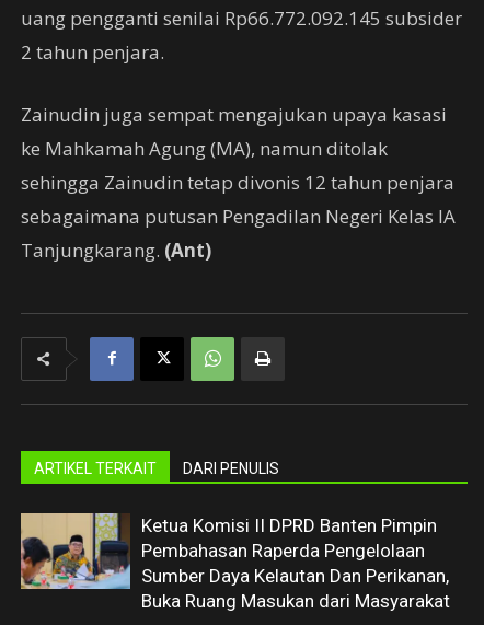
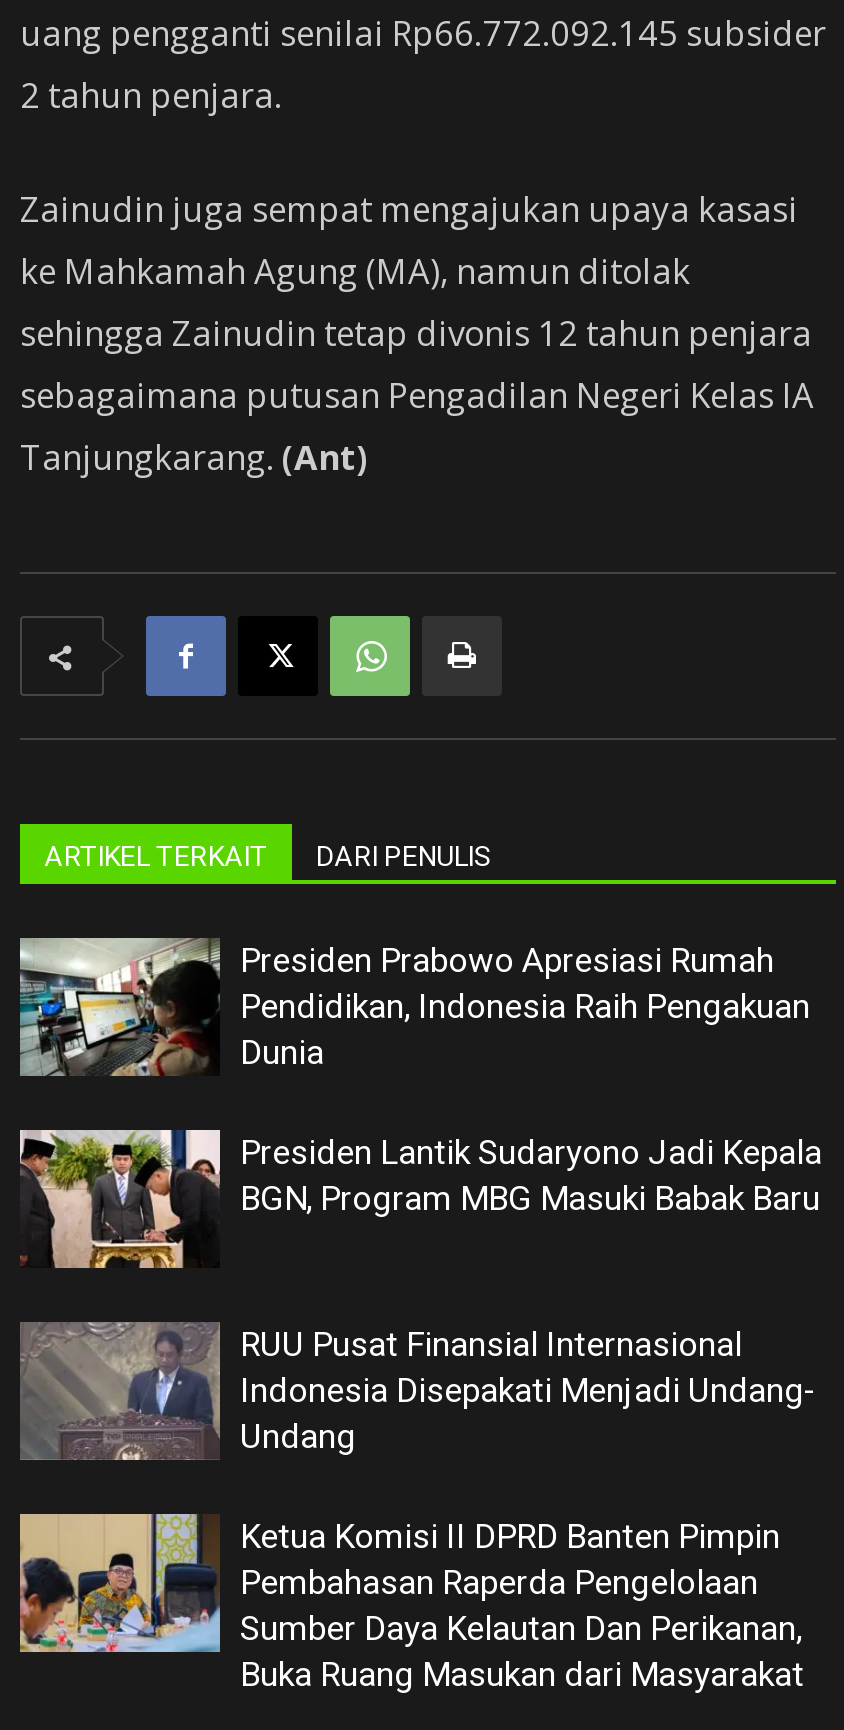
+ [image]
+ Presiden Prabowo Apresiasi Rumah
+ Pendidikan, Indonesia Raih Pengakuan
+ Dunia
+ Presiden Lantik Sudaryono Jadi Kepala
+ BGN, Program MBG Masuki Babak Baru

+ [image]
+ RUU Pusat Finansial Internasional
+ Indonesia Disepakati Menjadi Undang-
+ Undang

+ [image]
